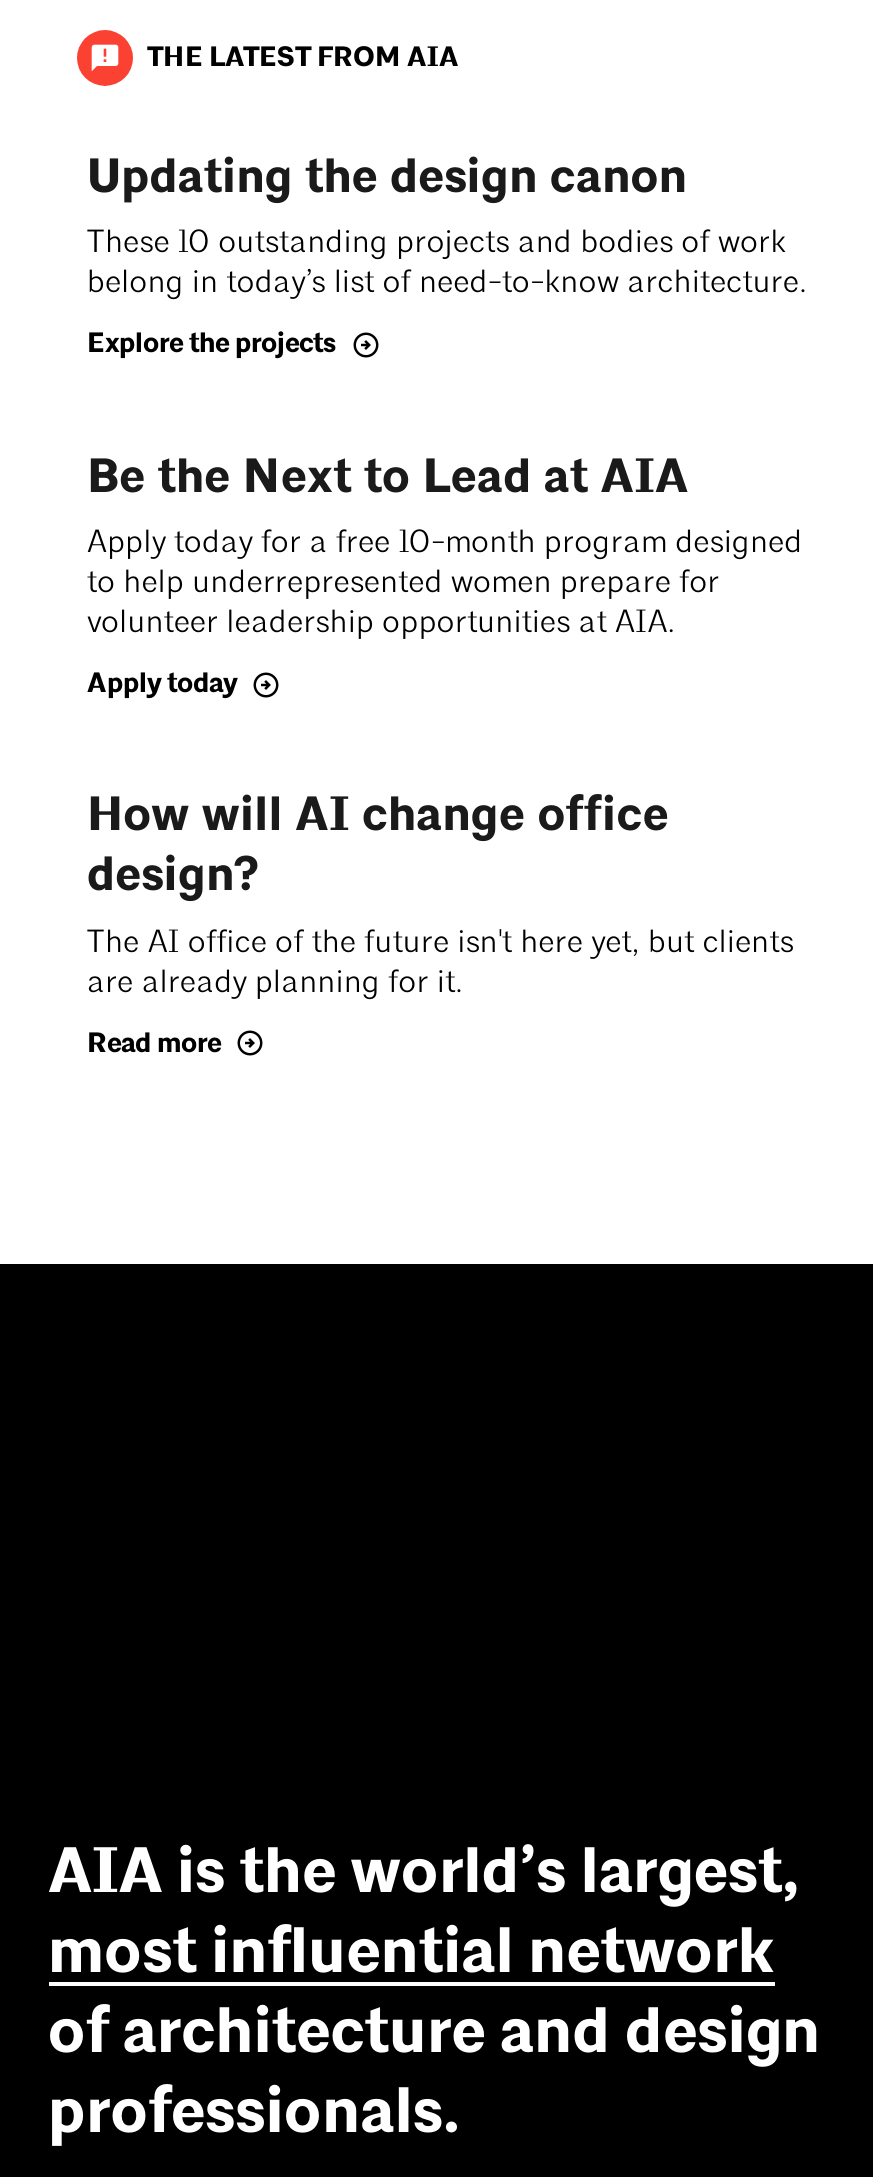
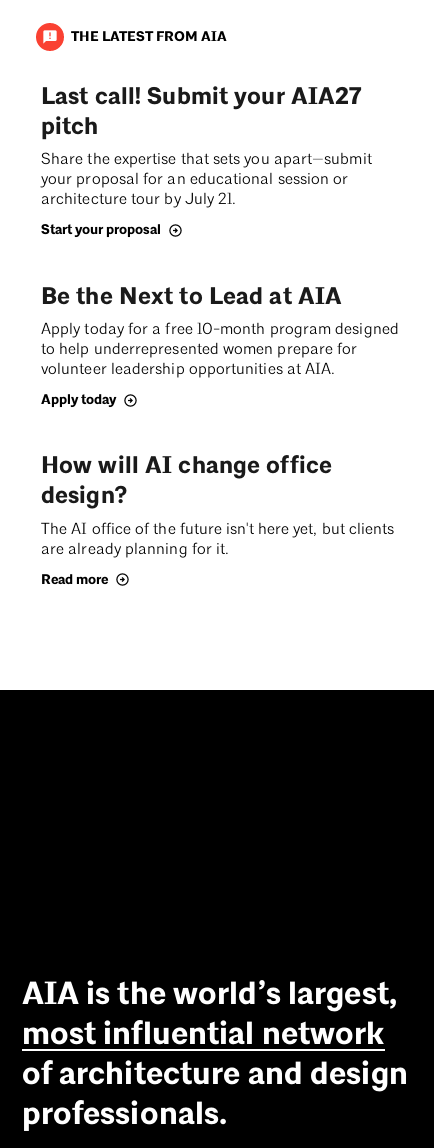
- Updating the design canon
- These 10 outstanding projects and bodies of work
- belong in today’s list of need-to-know architecture.
+ Last call! Submit your AIA27
+ pitch
+ Share the expertise that sets you apart—submit
+ your proposal for an educational session or
+ architecture tour by July 21.

- Explore the projects
+ Start your proposal
